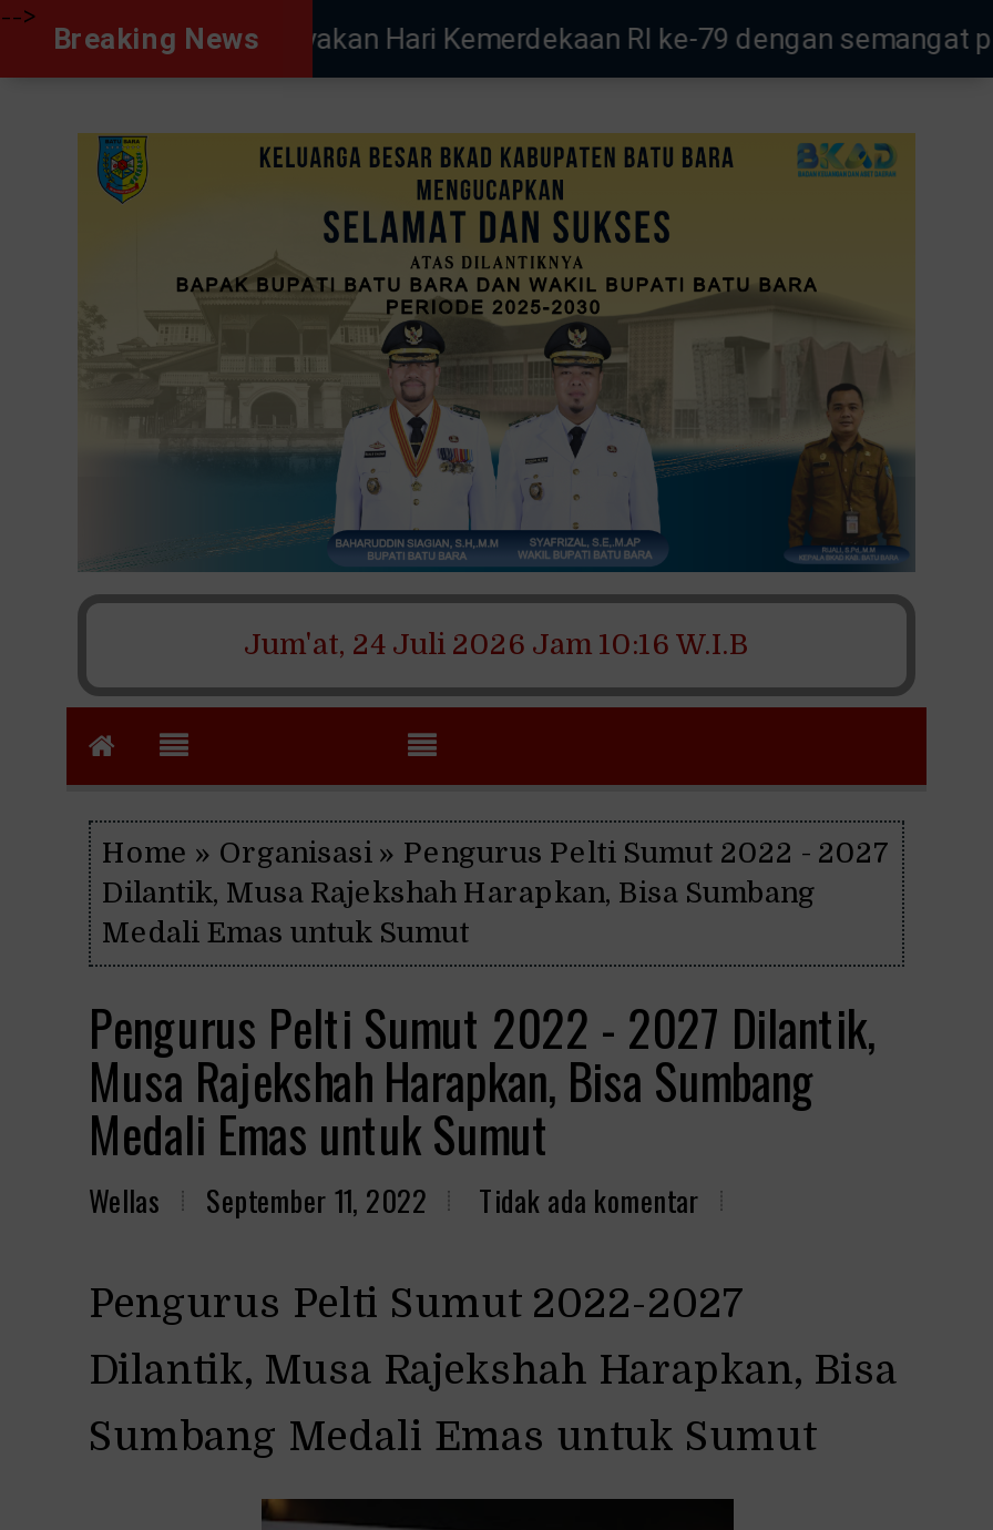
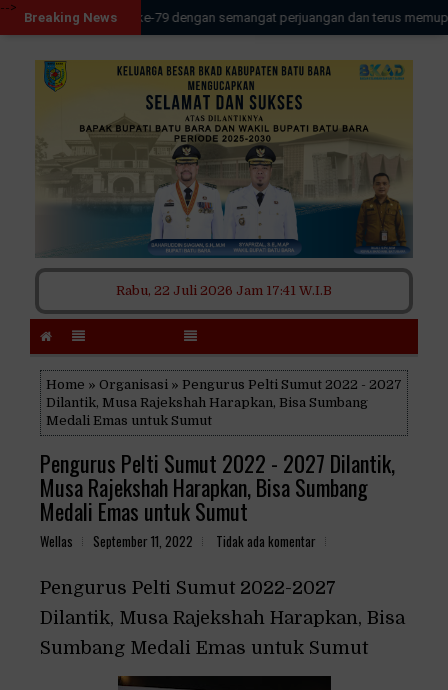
- Jum'at, 24 Juli 2026 Jam 10:16 W.I.B
+ Rabu, 22 Juli 2026 Jam 17:41 W.I.B
